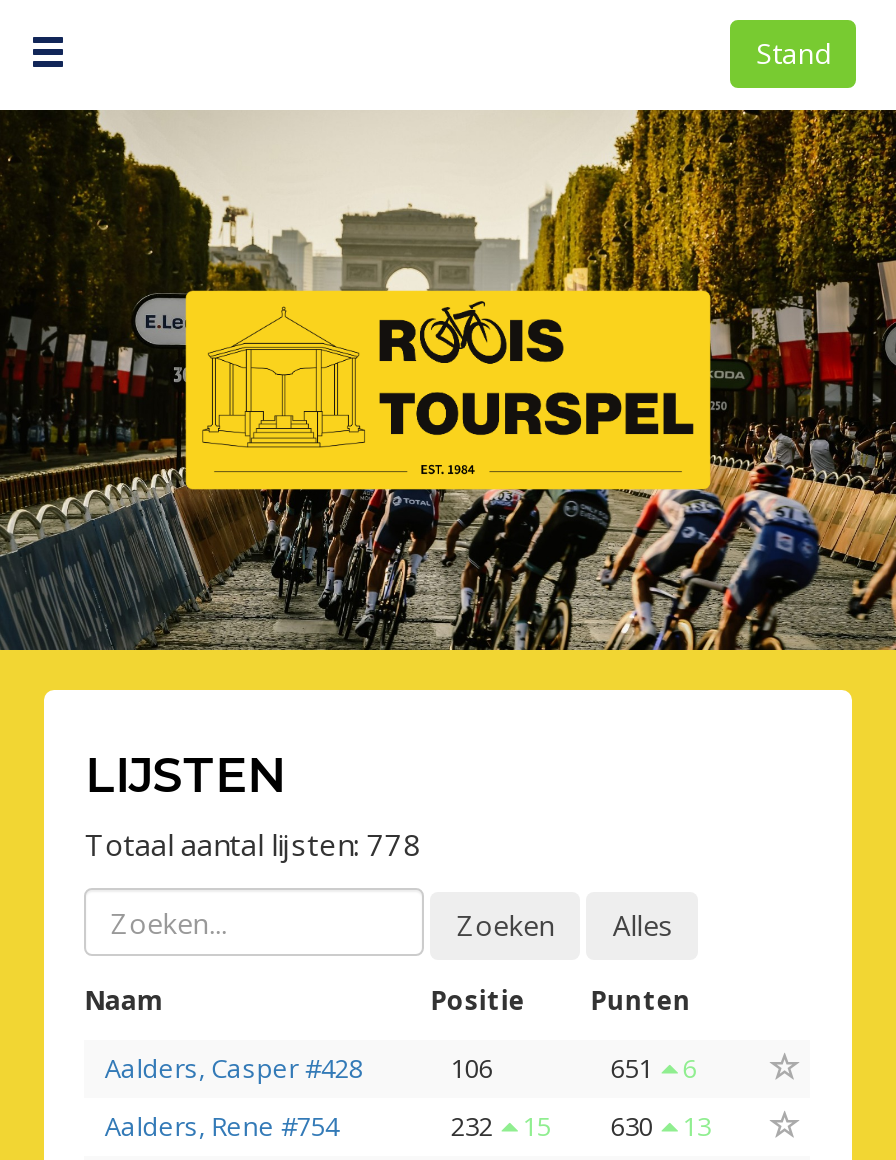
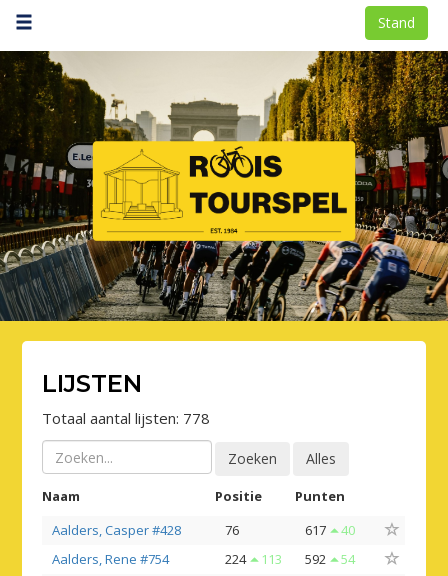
- 106
+ 76

- 651
+ 617

- 6
+ 40

- 232
+ 224

- 15
+ 113

- 630
+ 592

- 13
+ 54
